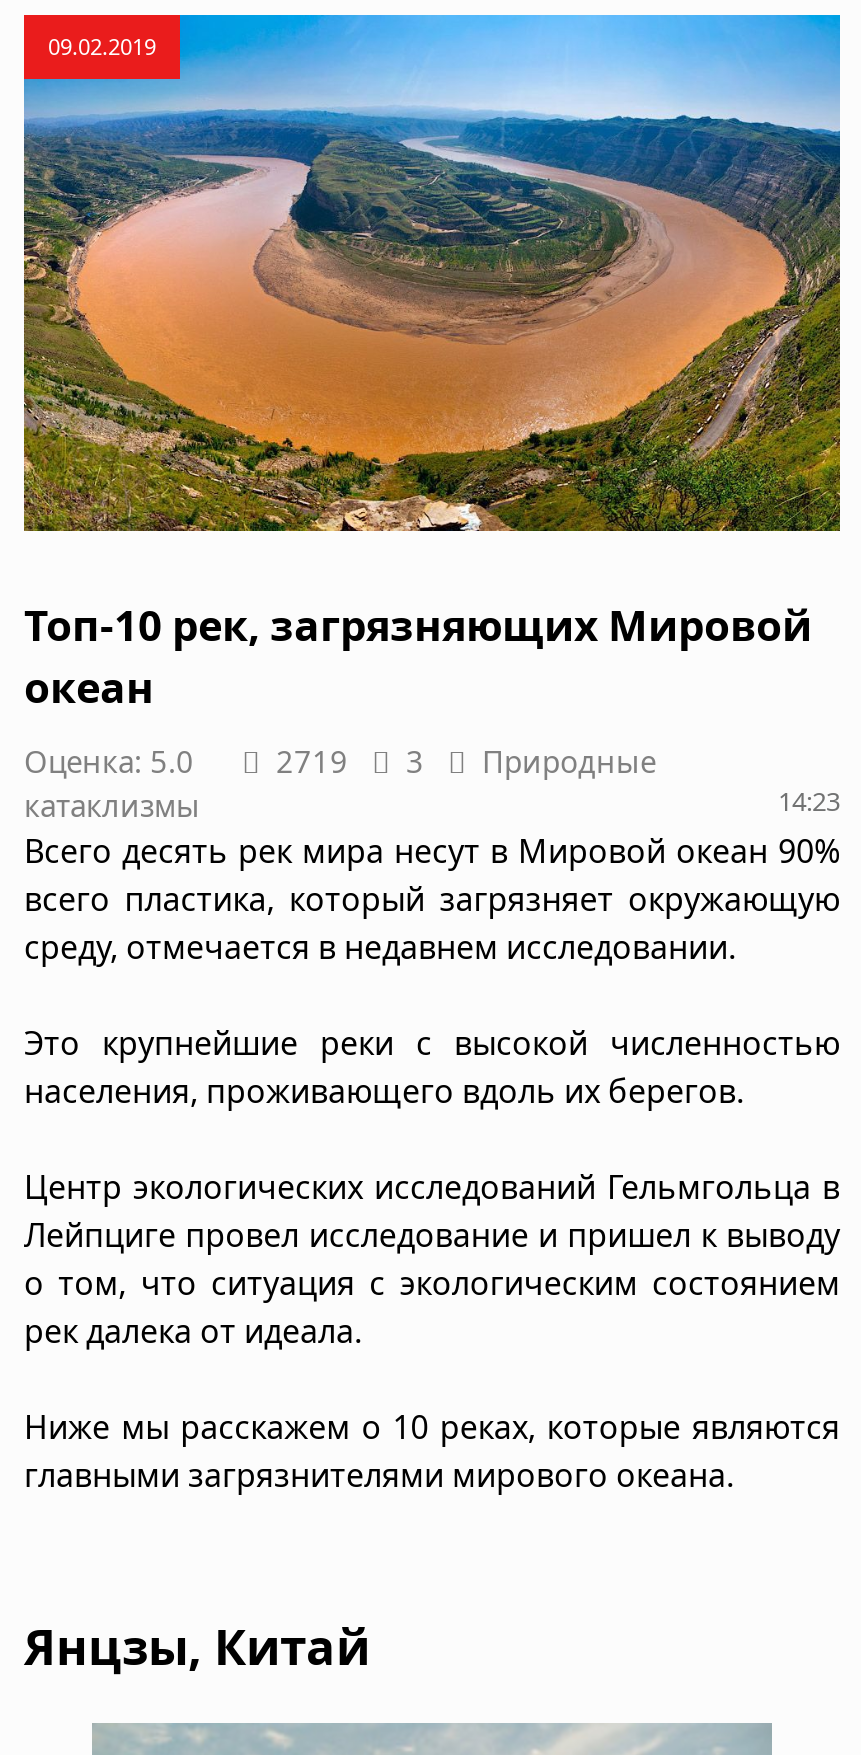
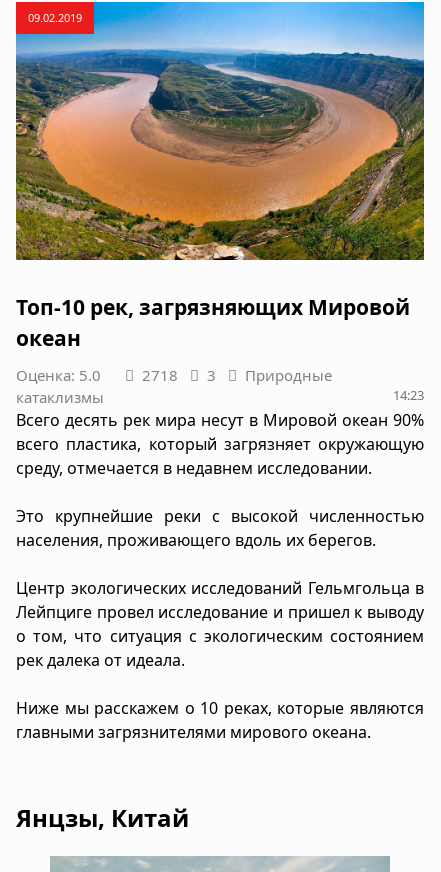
- Оценка: 5.0 2719 3 Природные
+ Оценка: 5.0 2718 3 Природные
